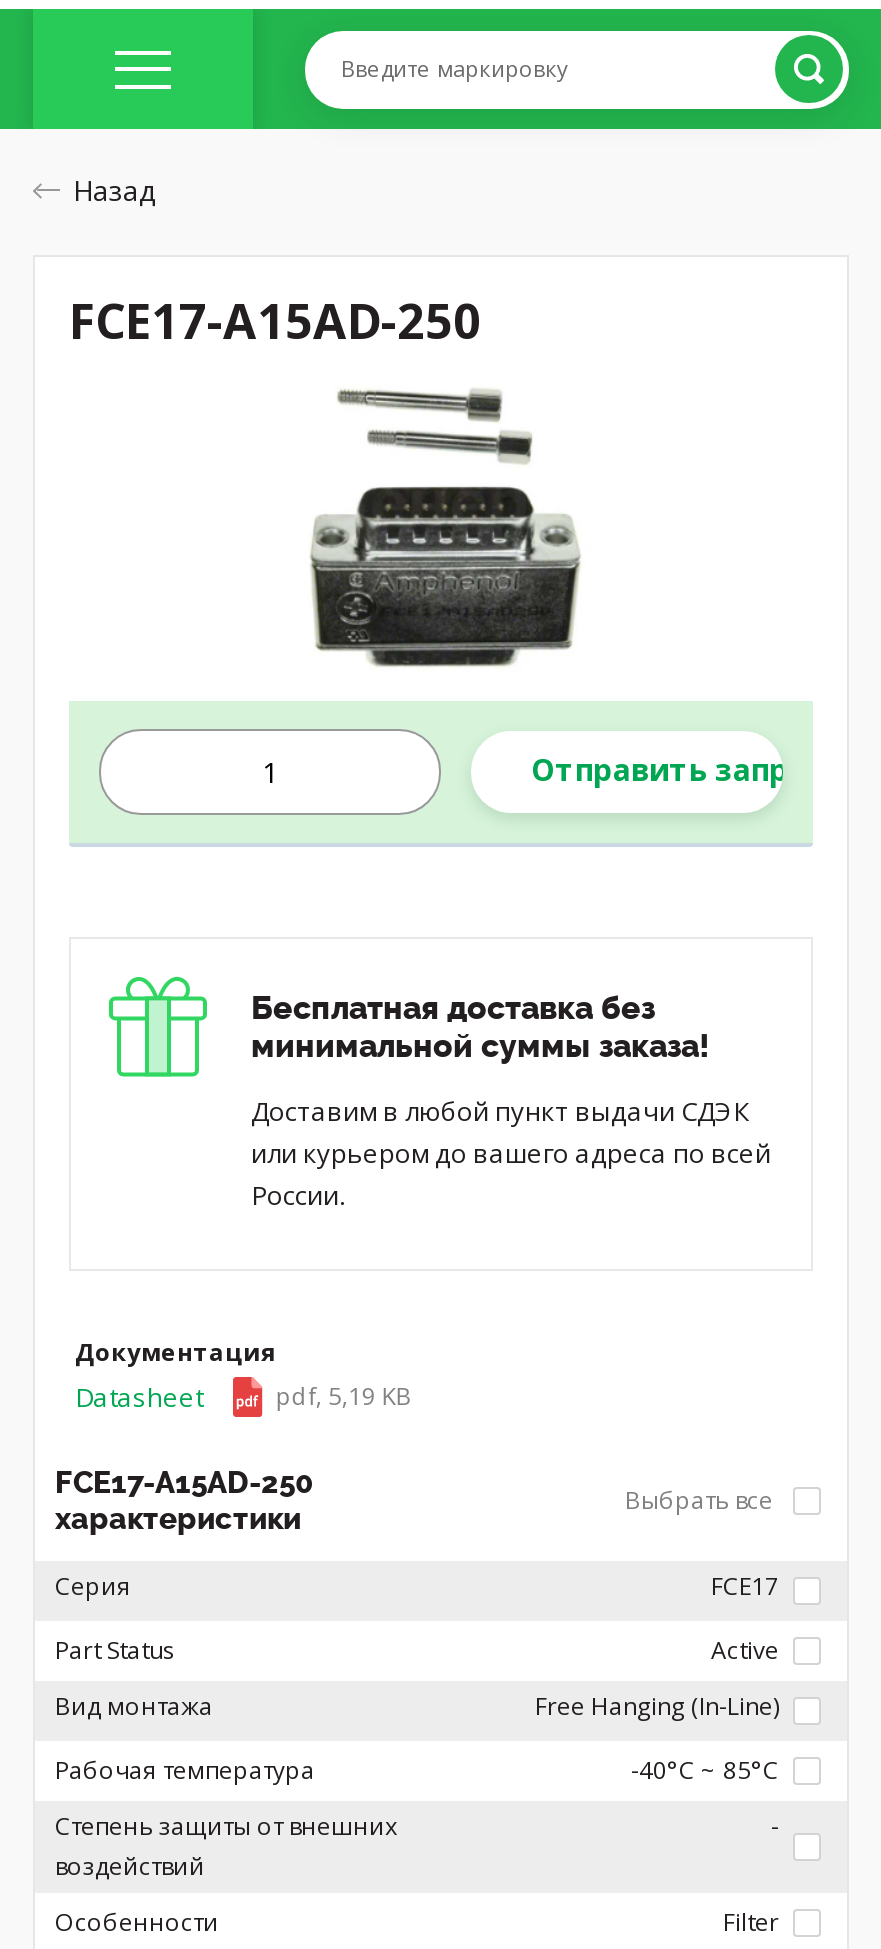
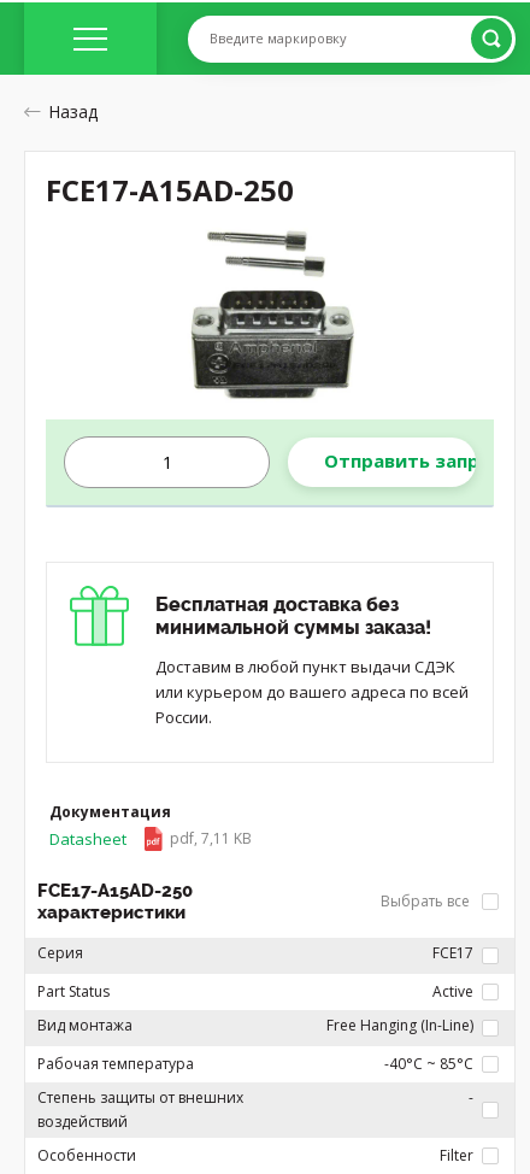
- pdf, 5,19 KB
+ pdf, 7,11 KB
